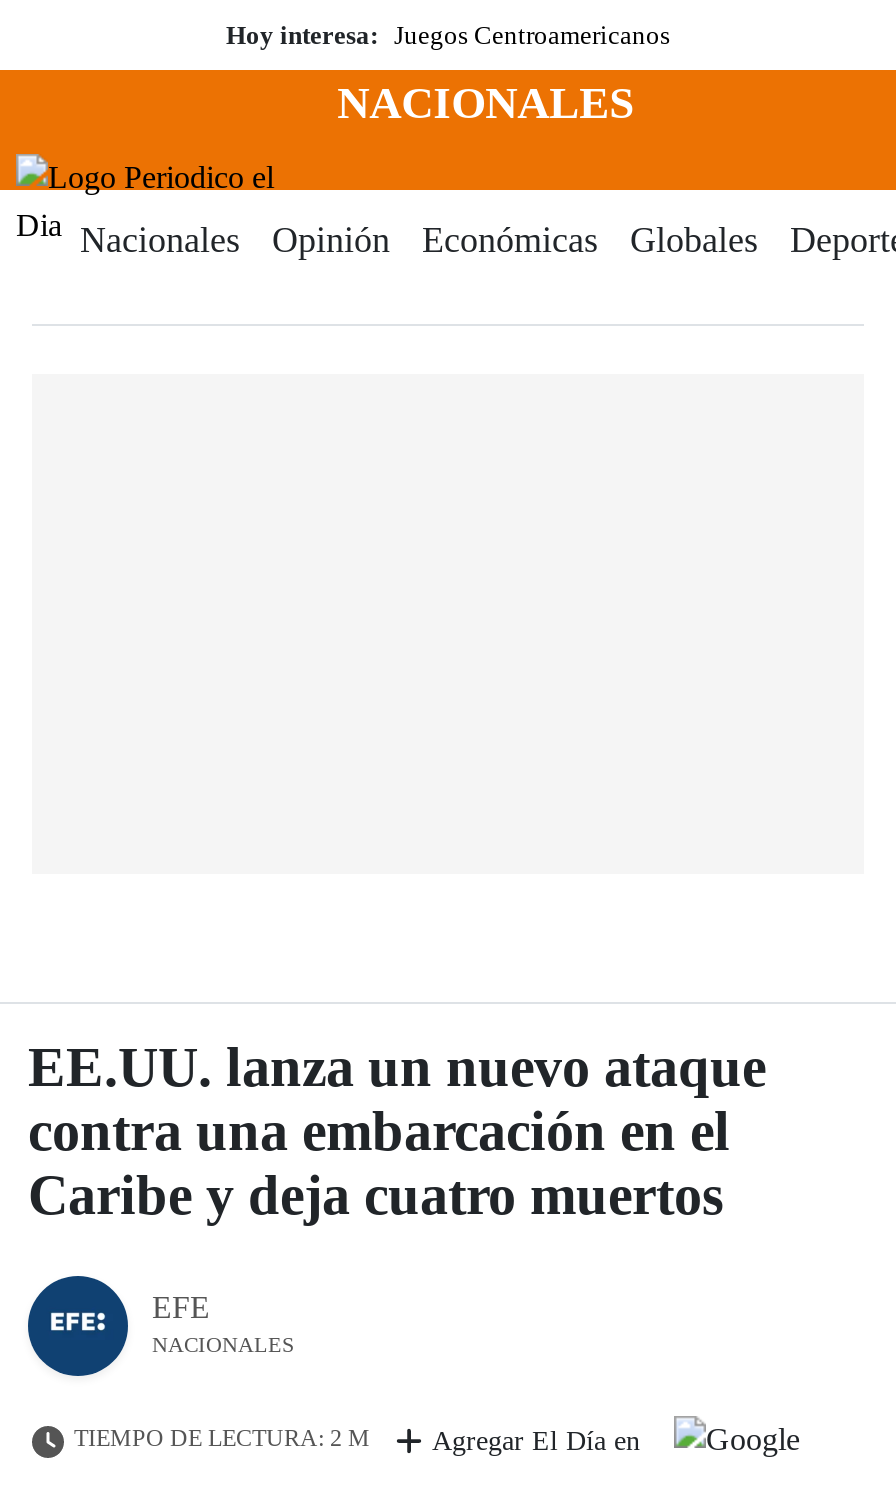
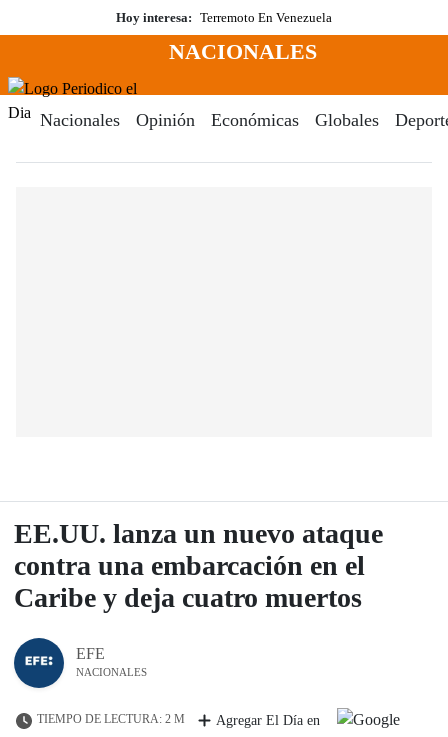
- Hoy interesa: Juegos Centroamericanos
+ Hoy interesa: Terremoto En Venezuela
